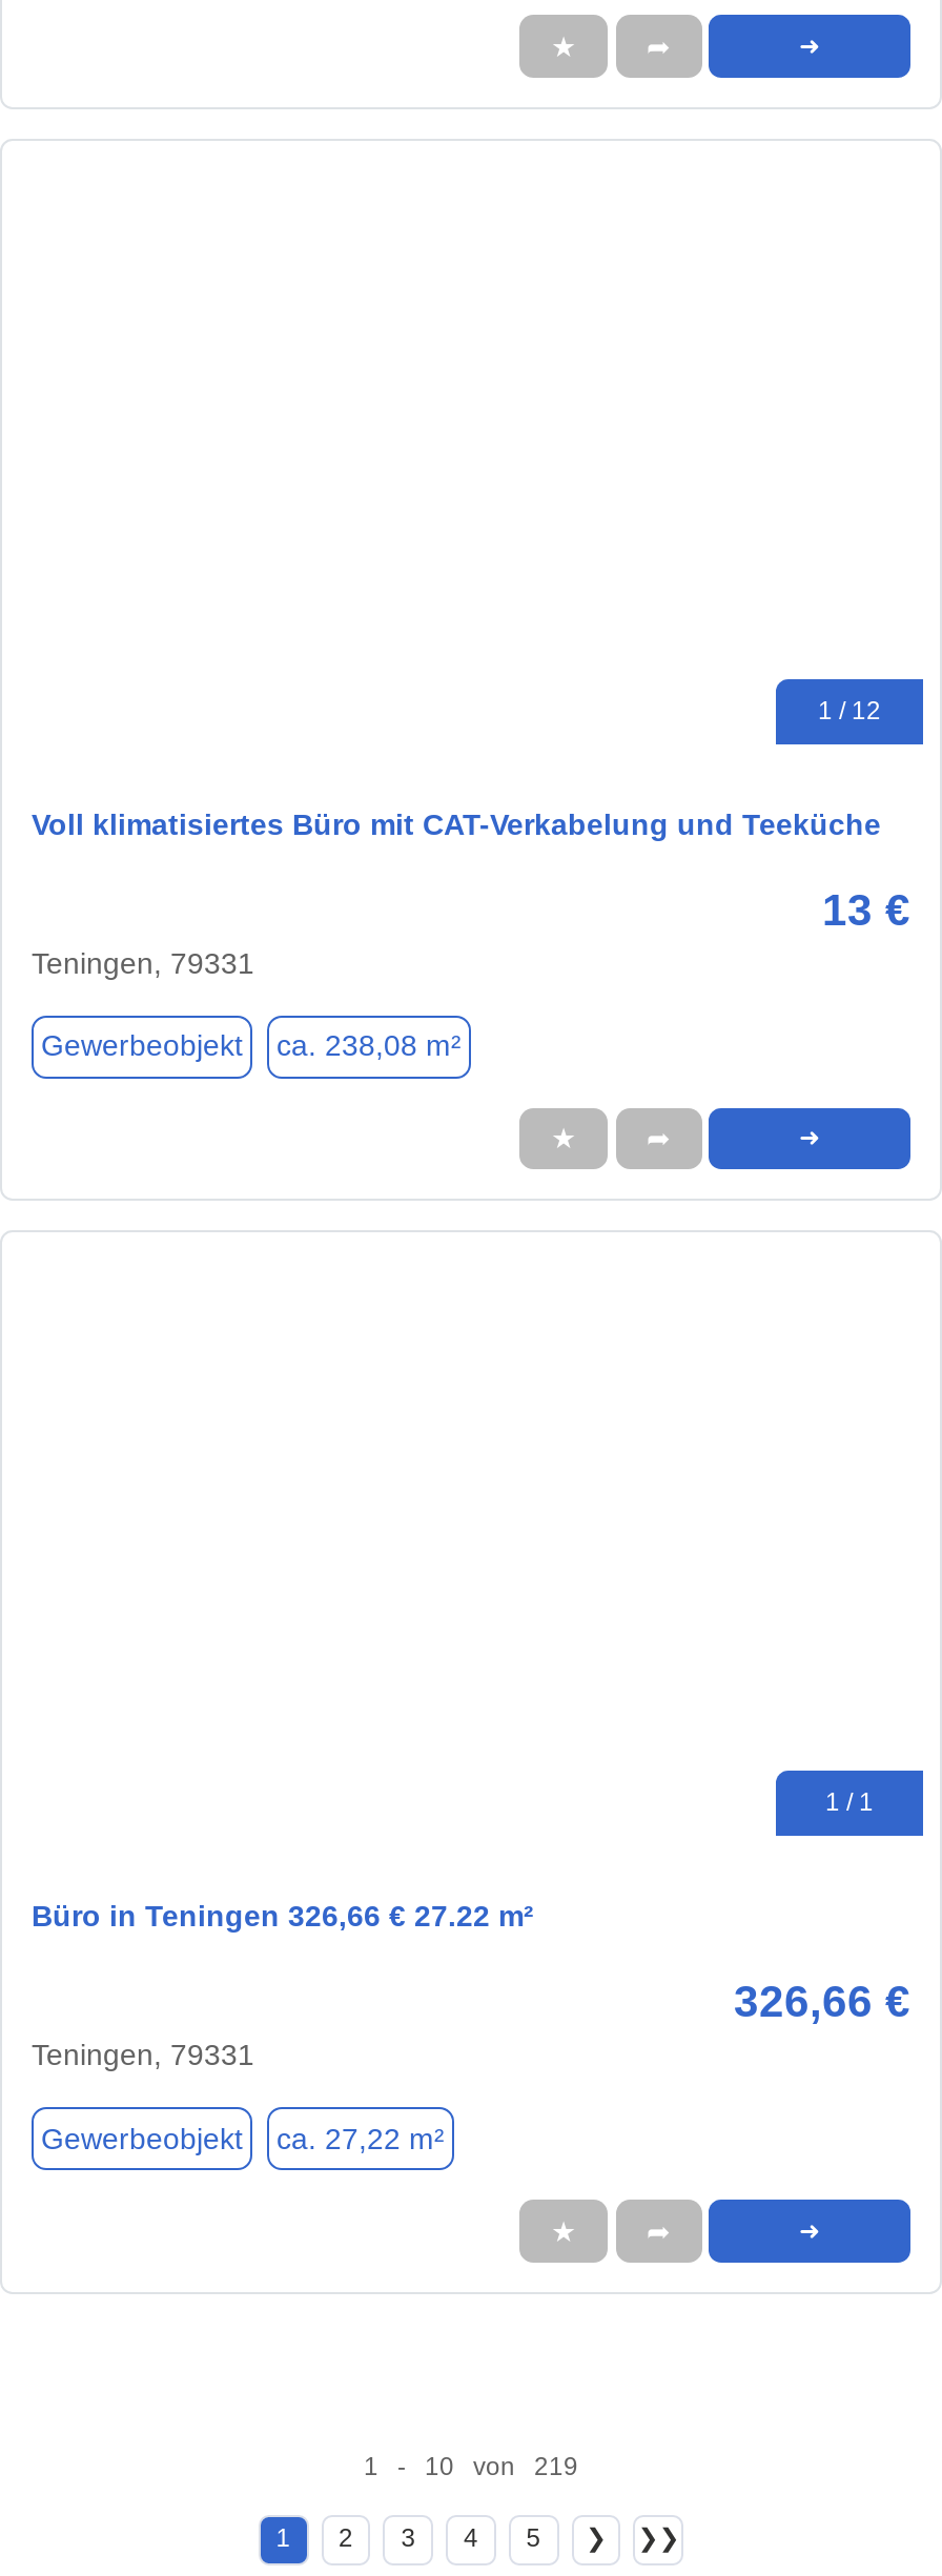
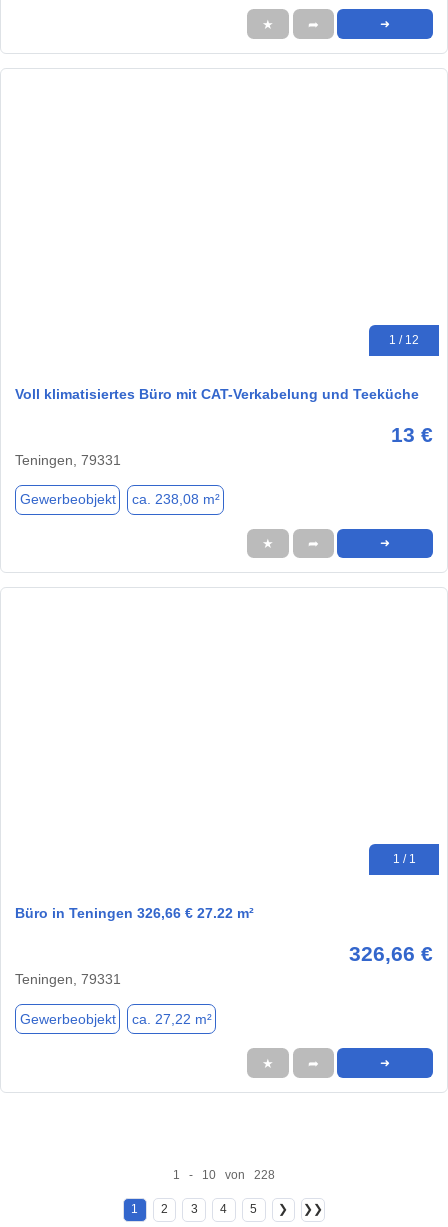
- 1 - 10 von 219
+ 1 - 10 von 228
